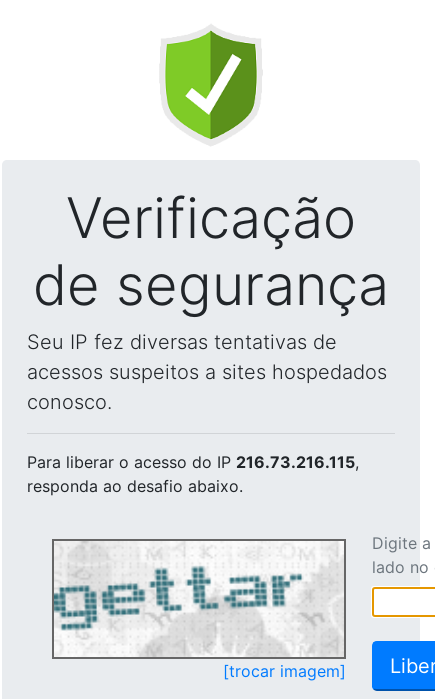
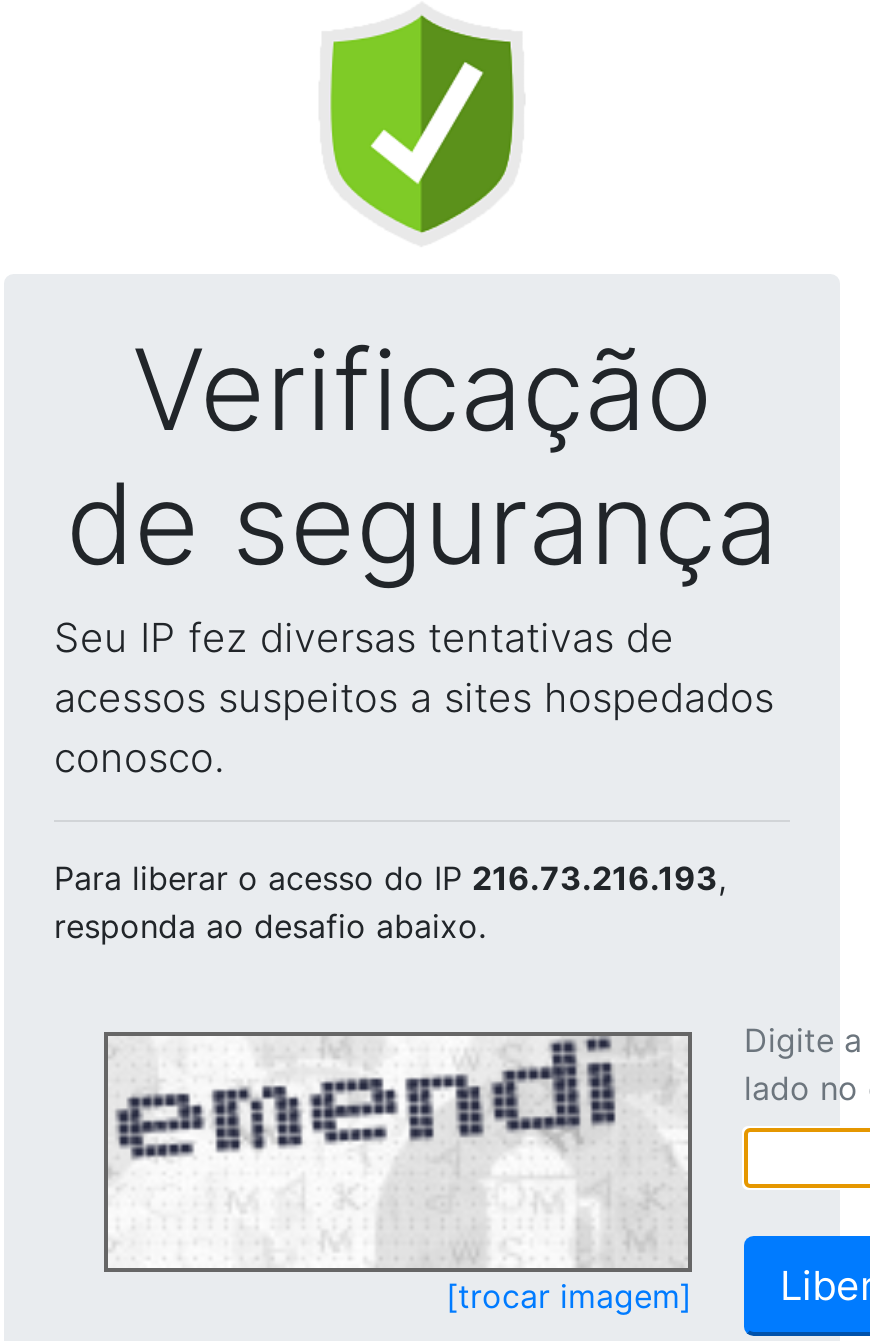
- Para liberar o acesso do IP 216.73.216.115,
+ Para liberar o acesso do IP 216.73.216.193,

- [image]
+ [image]
